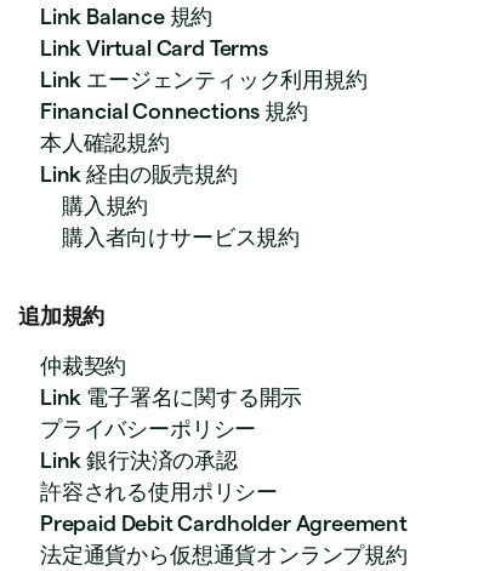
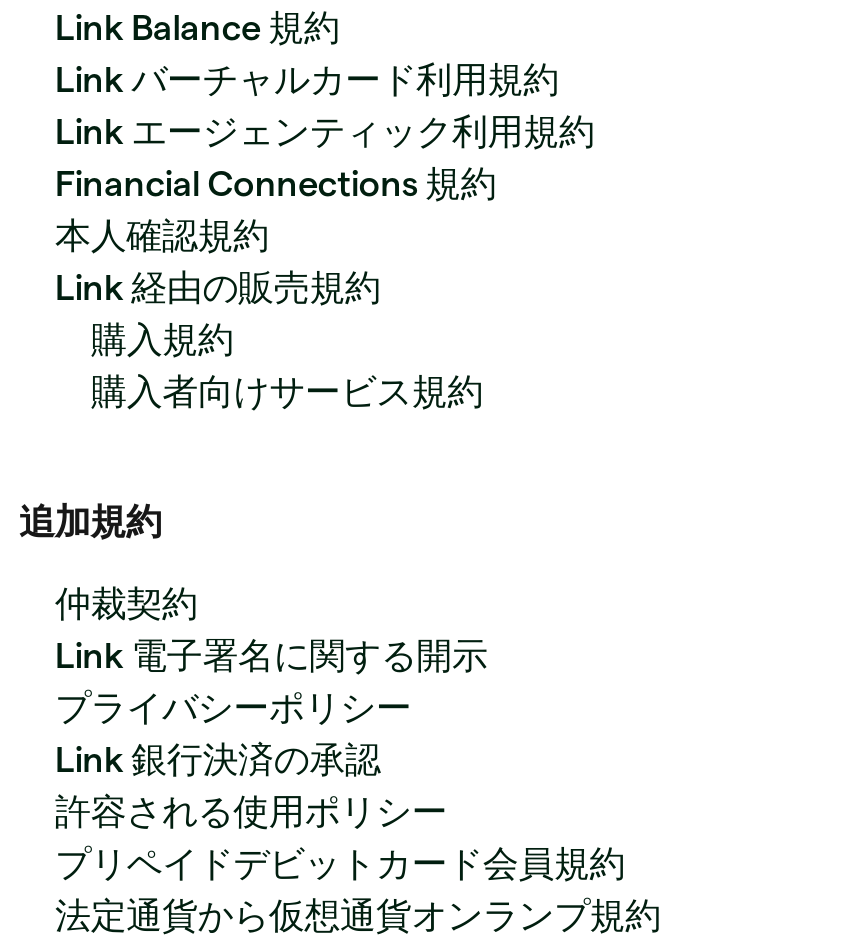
- Link Virtual Card Terms
+ Link バーチャルカード利用規約

- Prepaid Debit Cardholder Agreement
+ プリペイドデビットカード会員規約
